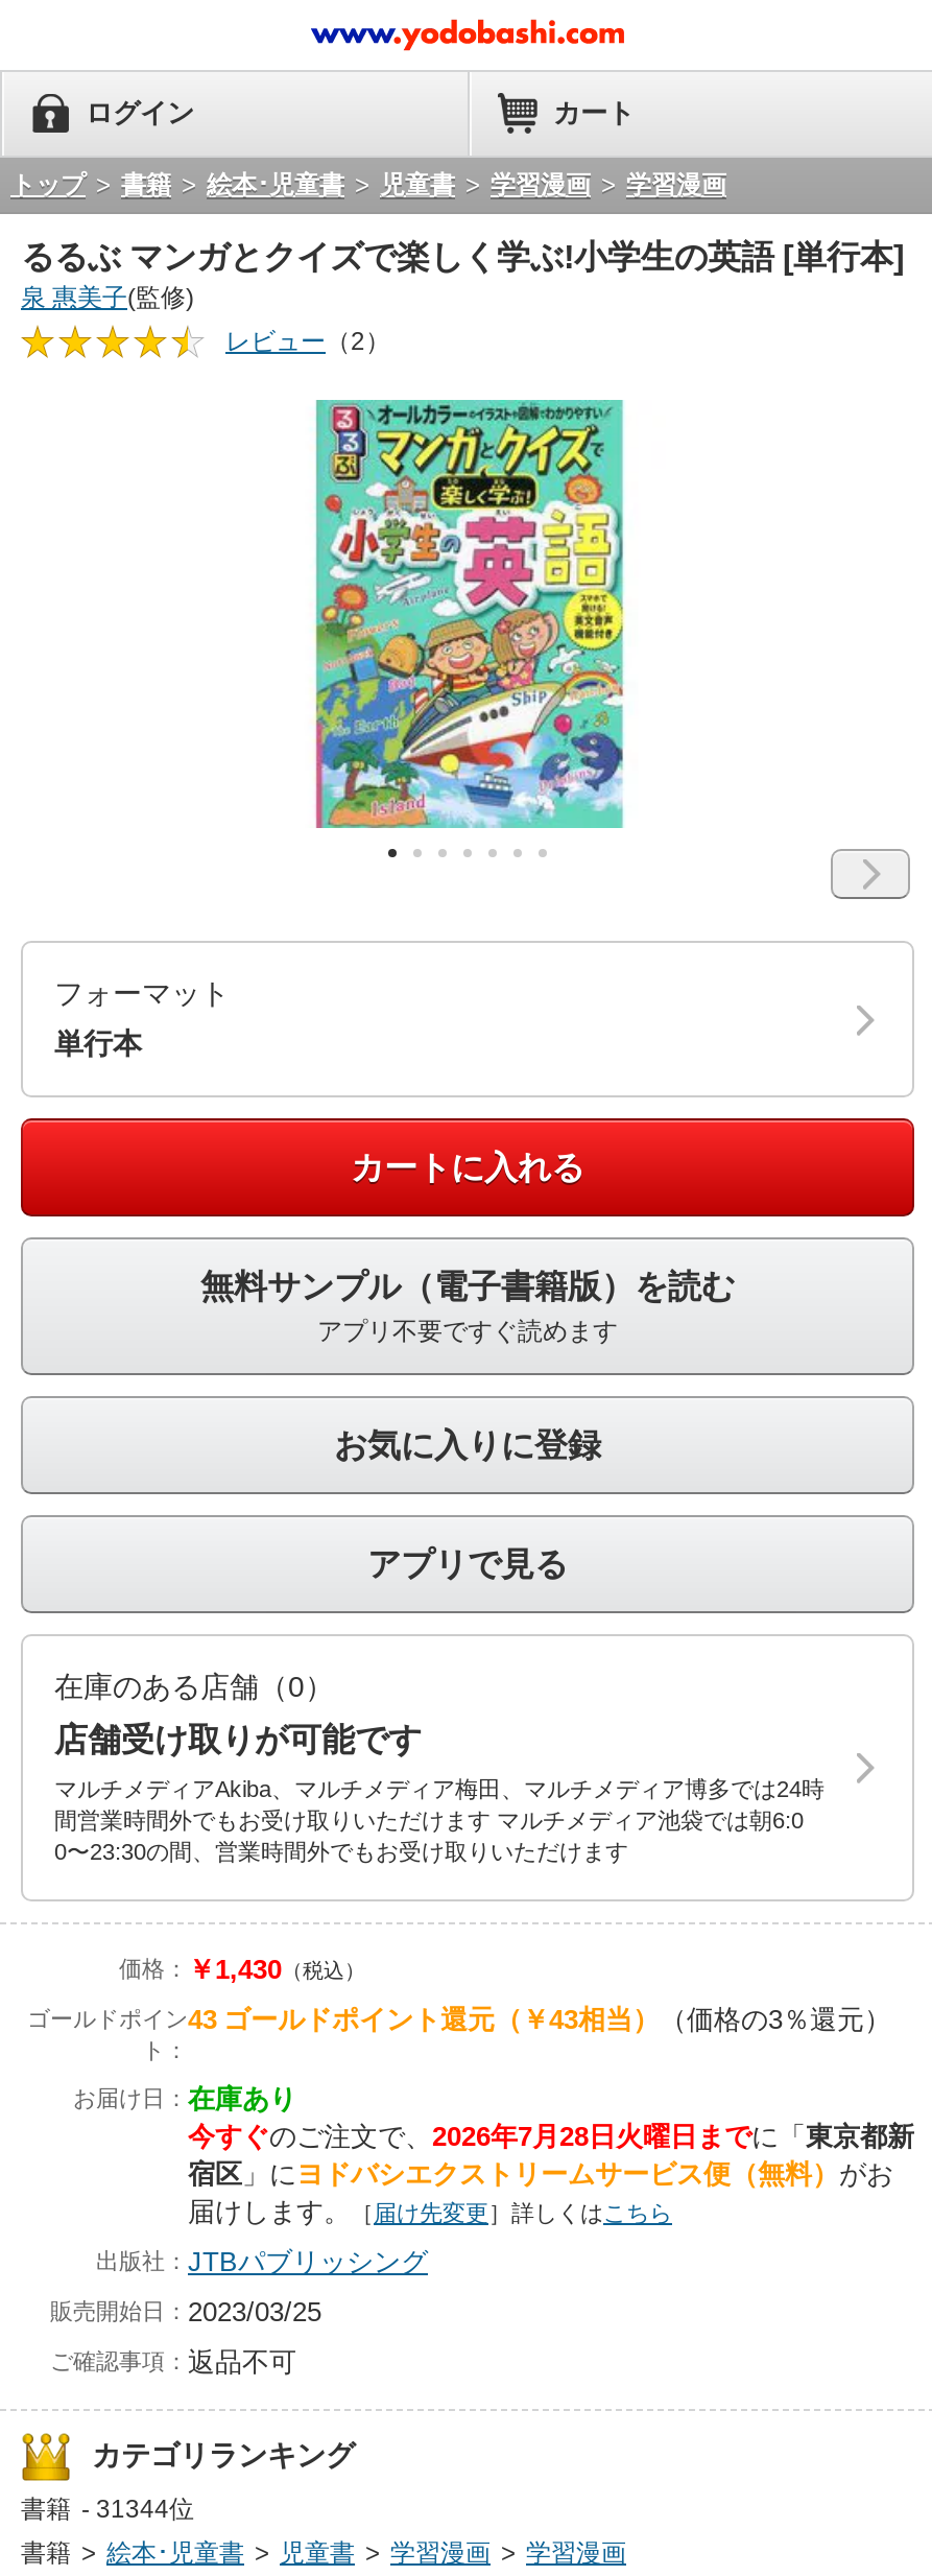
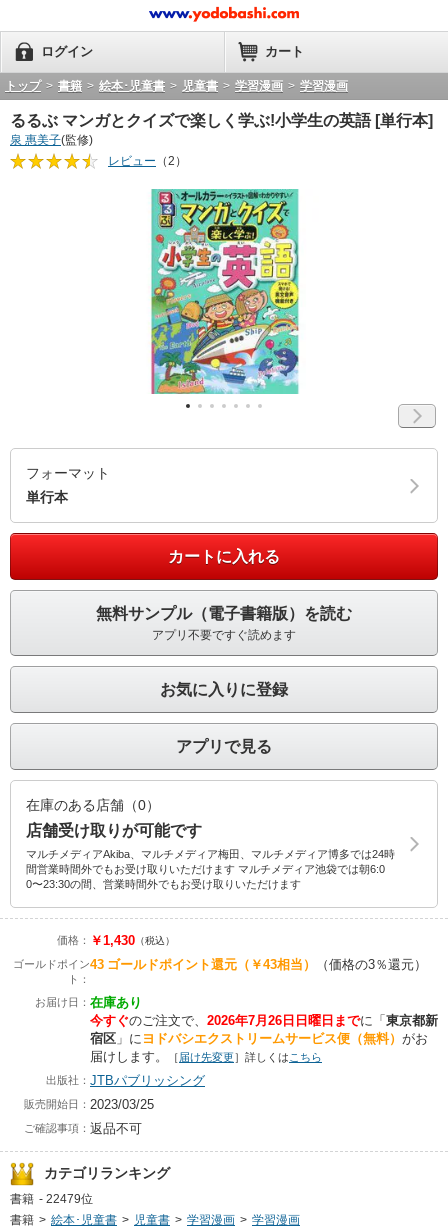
- 今すぐのご注文で、2026年7月28日火曜日までに「東京都新
+ 今すぐのご注文で、2026年7月26日日曜日までに「東京都新

- 書籍 - 31344位
+ 書籍 - 22479位
